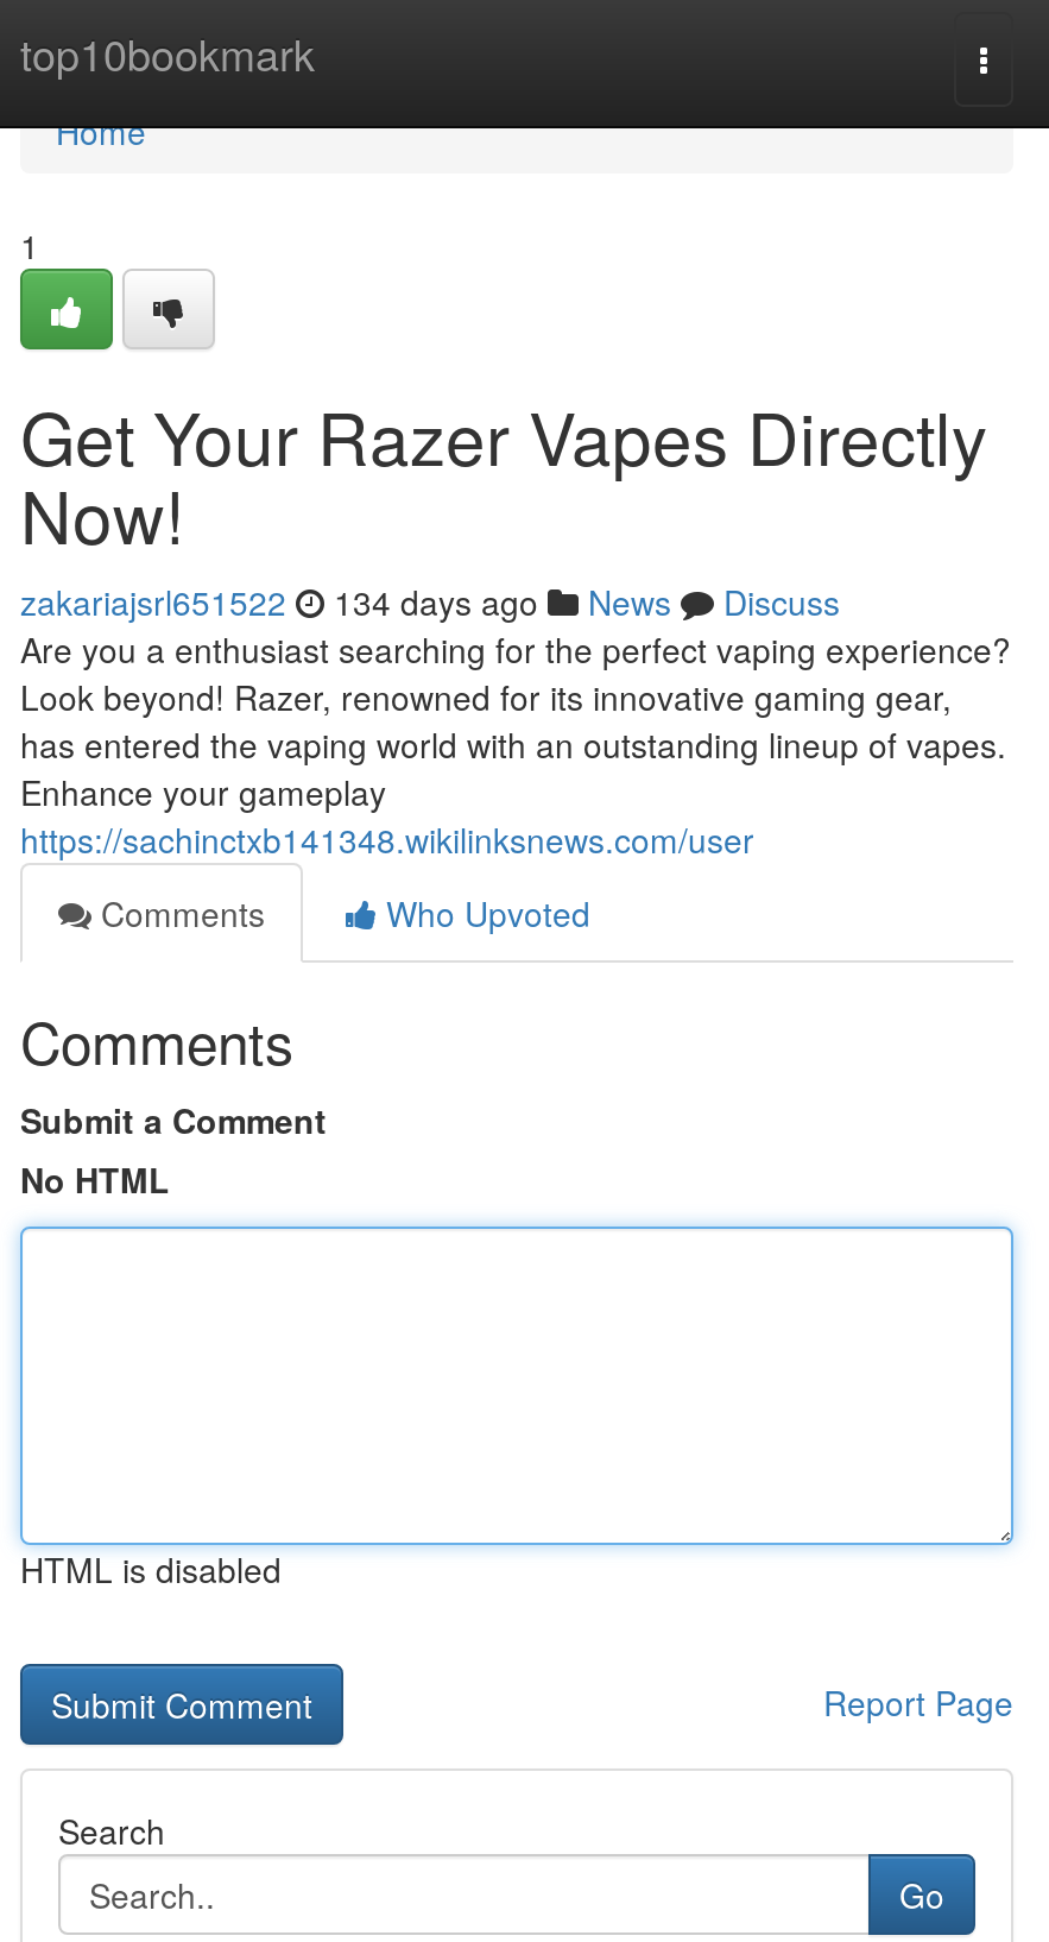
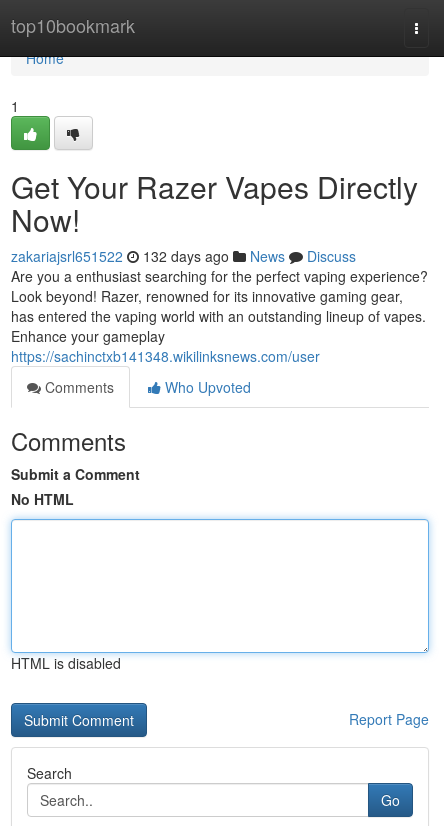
- zakariajsrl651522 134 days ago News Discuss
+ zakariajsrl651522 132 days ago News Discuss
